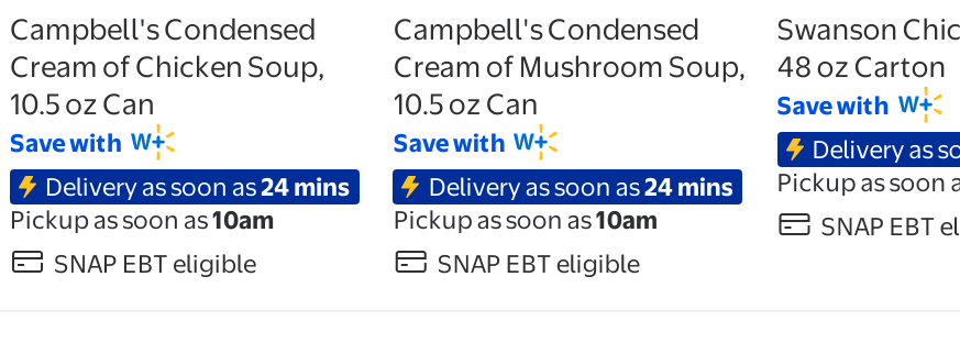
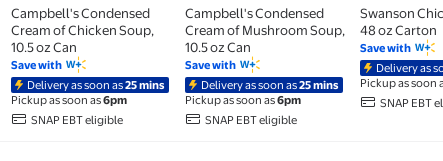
- Delivery as soon as24 mins
+ Delivery as soon as25 mins

- Delivery as soon as24 mins
+ Delivery as soon as25 mins

- Pickup as soon as10am
+ Pickup as soon as6pm

- Pickup as soon as10am
+ Pickup as soon as6pm
